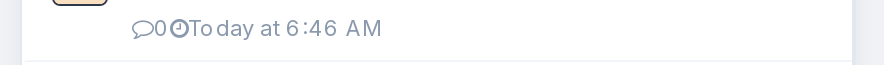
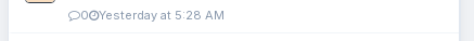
- Today at 6:46 AM
+ Yesterday at 5:28 AM
